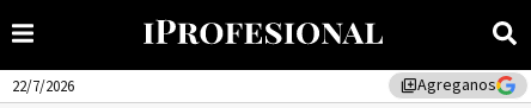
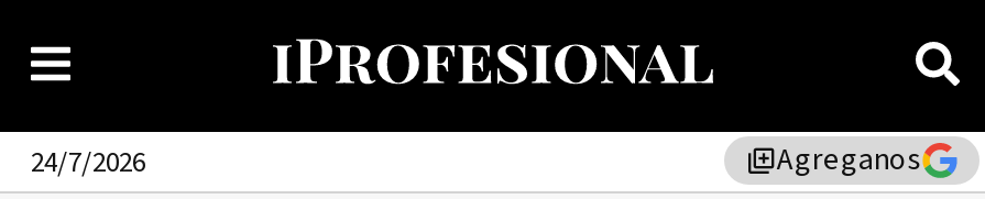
- 22/7/2026
+ 24/7/2026
